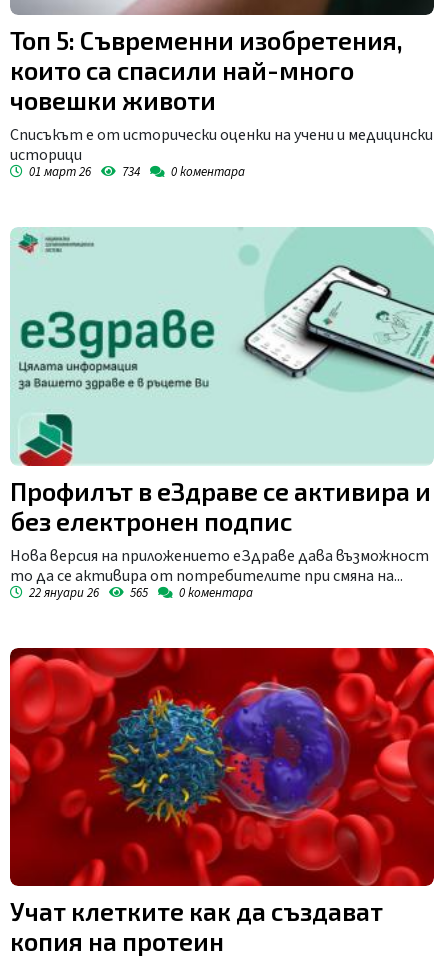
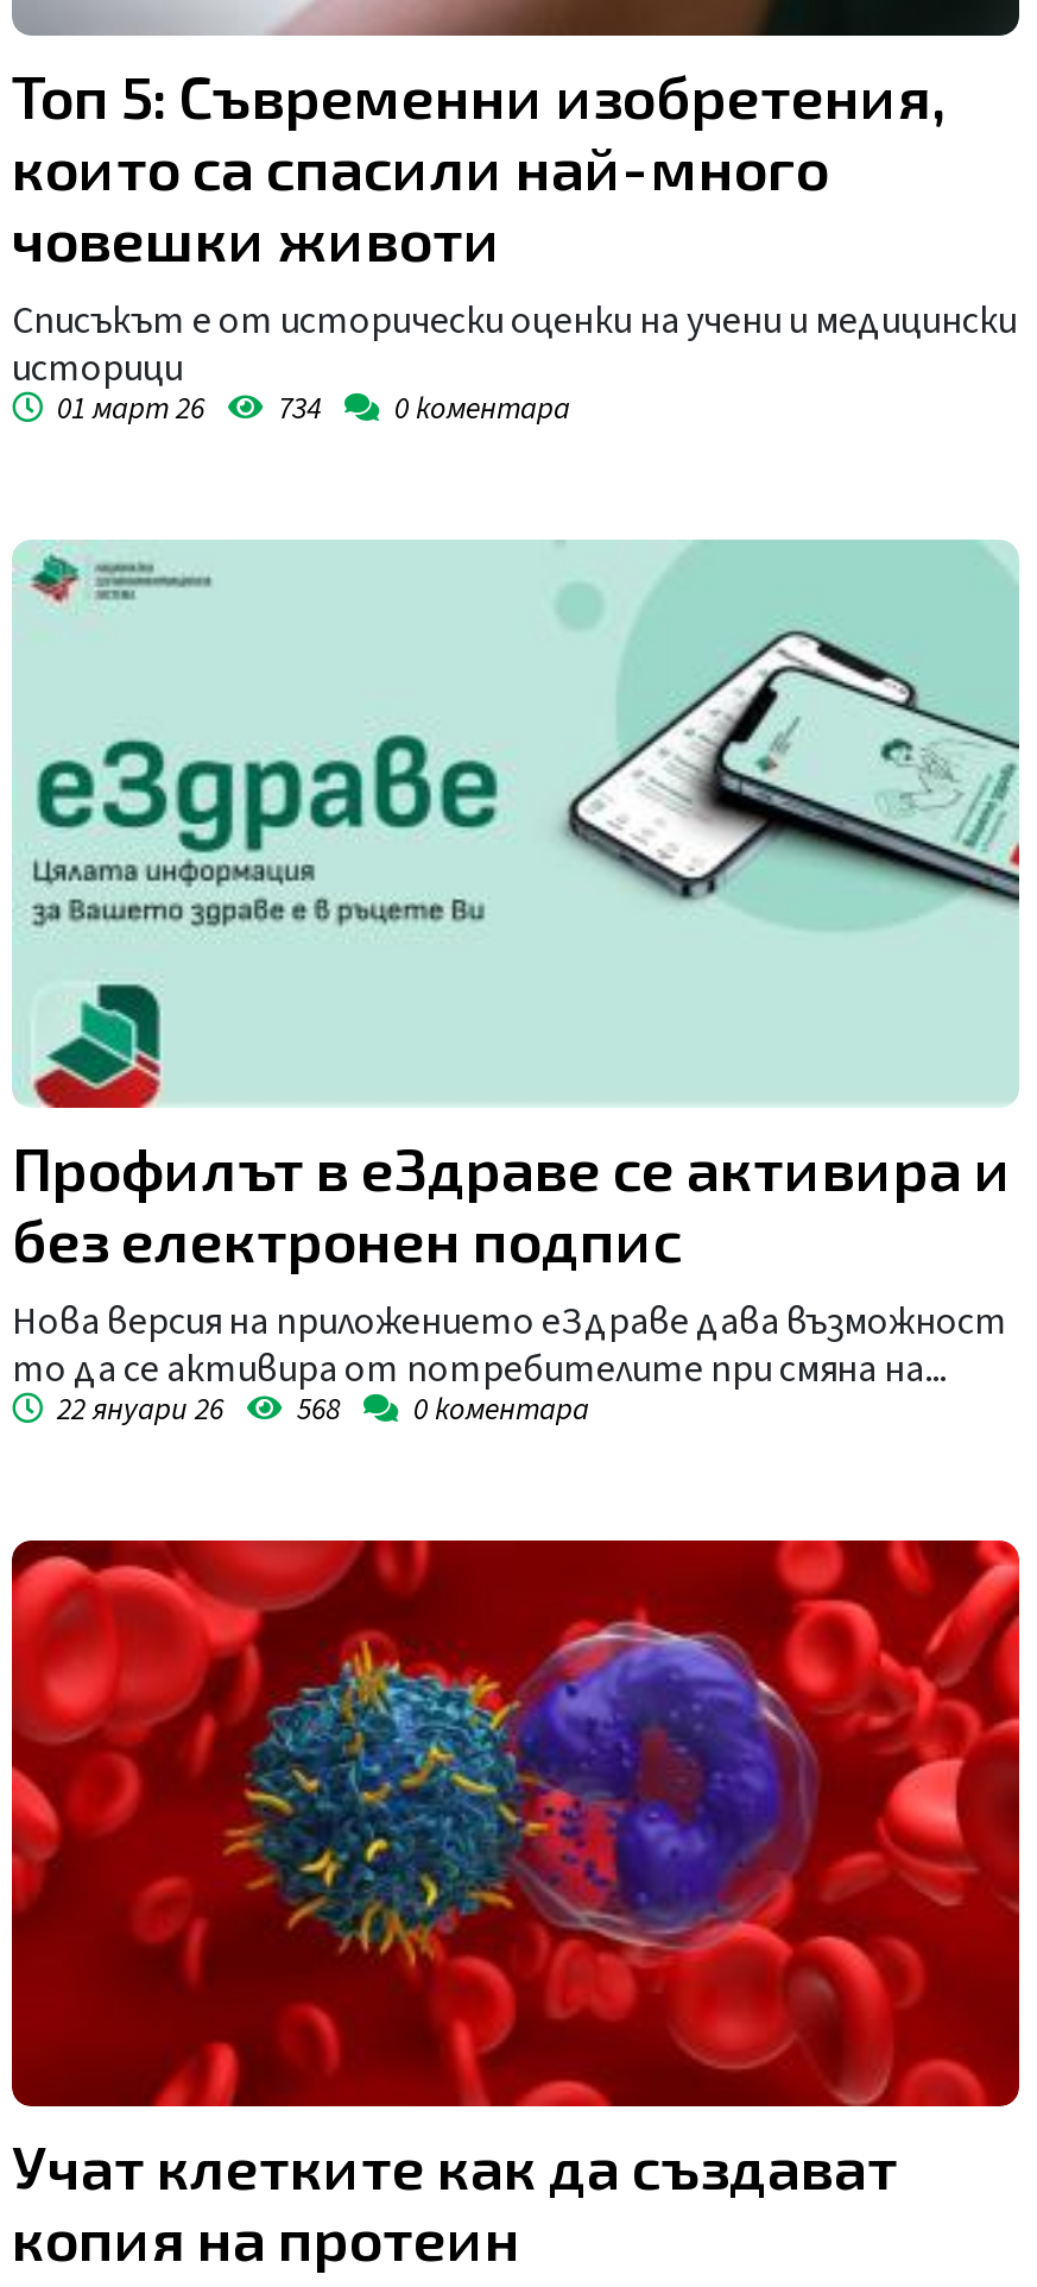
- 22 януари 26 565 0 коментара
+ 22 януари 26 568 0 коментара
